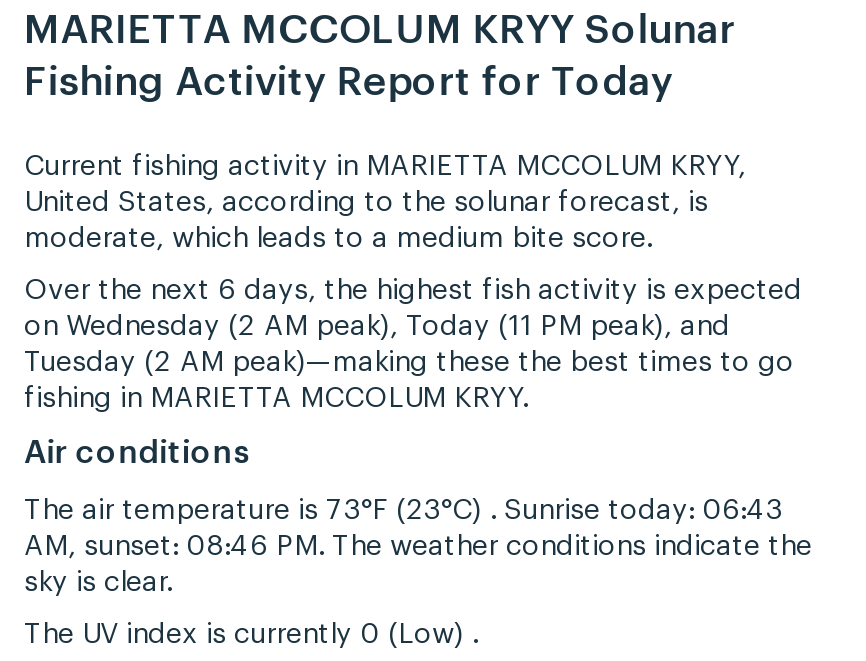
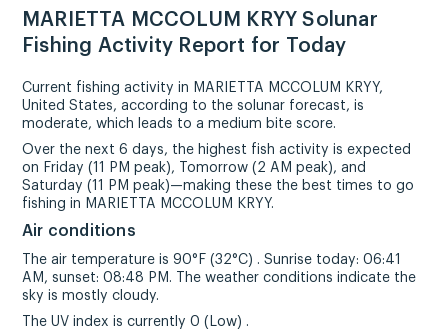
- on Wednesday (2 AM peak), Today (11 PM peak), and
+ on Friday (11 PM peak), Tomorrow (2 AM peak), and

- Tuesday (2 AM peak)—making these the best times to go
+ Saturday (11 PM peak)—making these the best times to go

- The air temperature is 73°F (23°C) . Sunrise today: 06:43
- AM, sunset: 08:46 PM. The weather conditions indicate the
- sky is clear.
+ The air temperature is 90°F (32°C) . Sunrise today: 06:41
+ AM, sunset: 08:48 PM. The weather conditions indicate the
+ sky is mostly cloudy.
